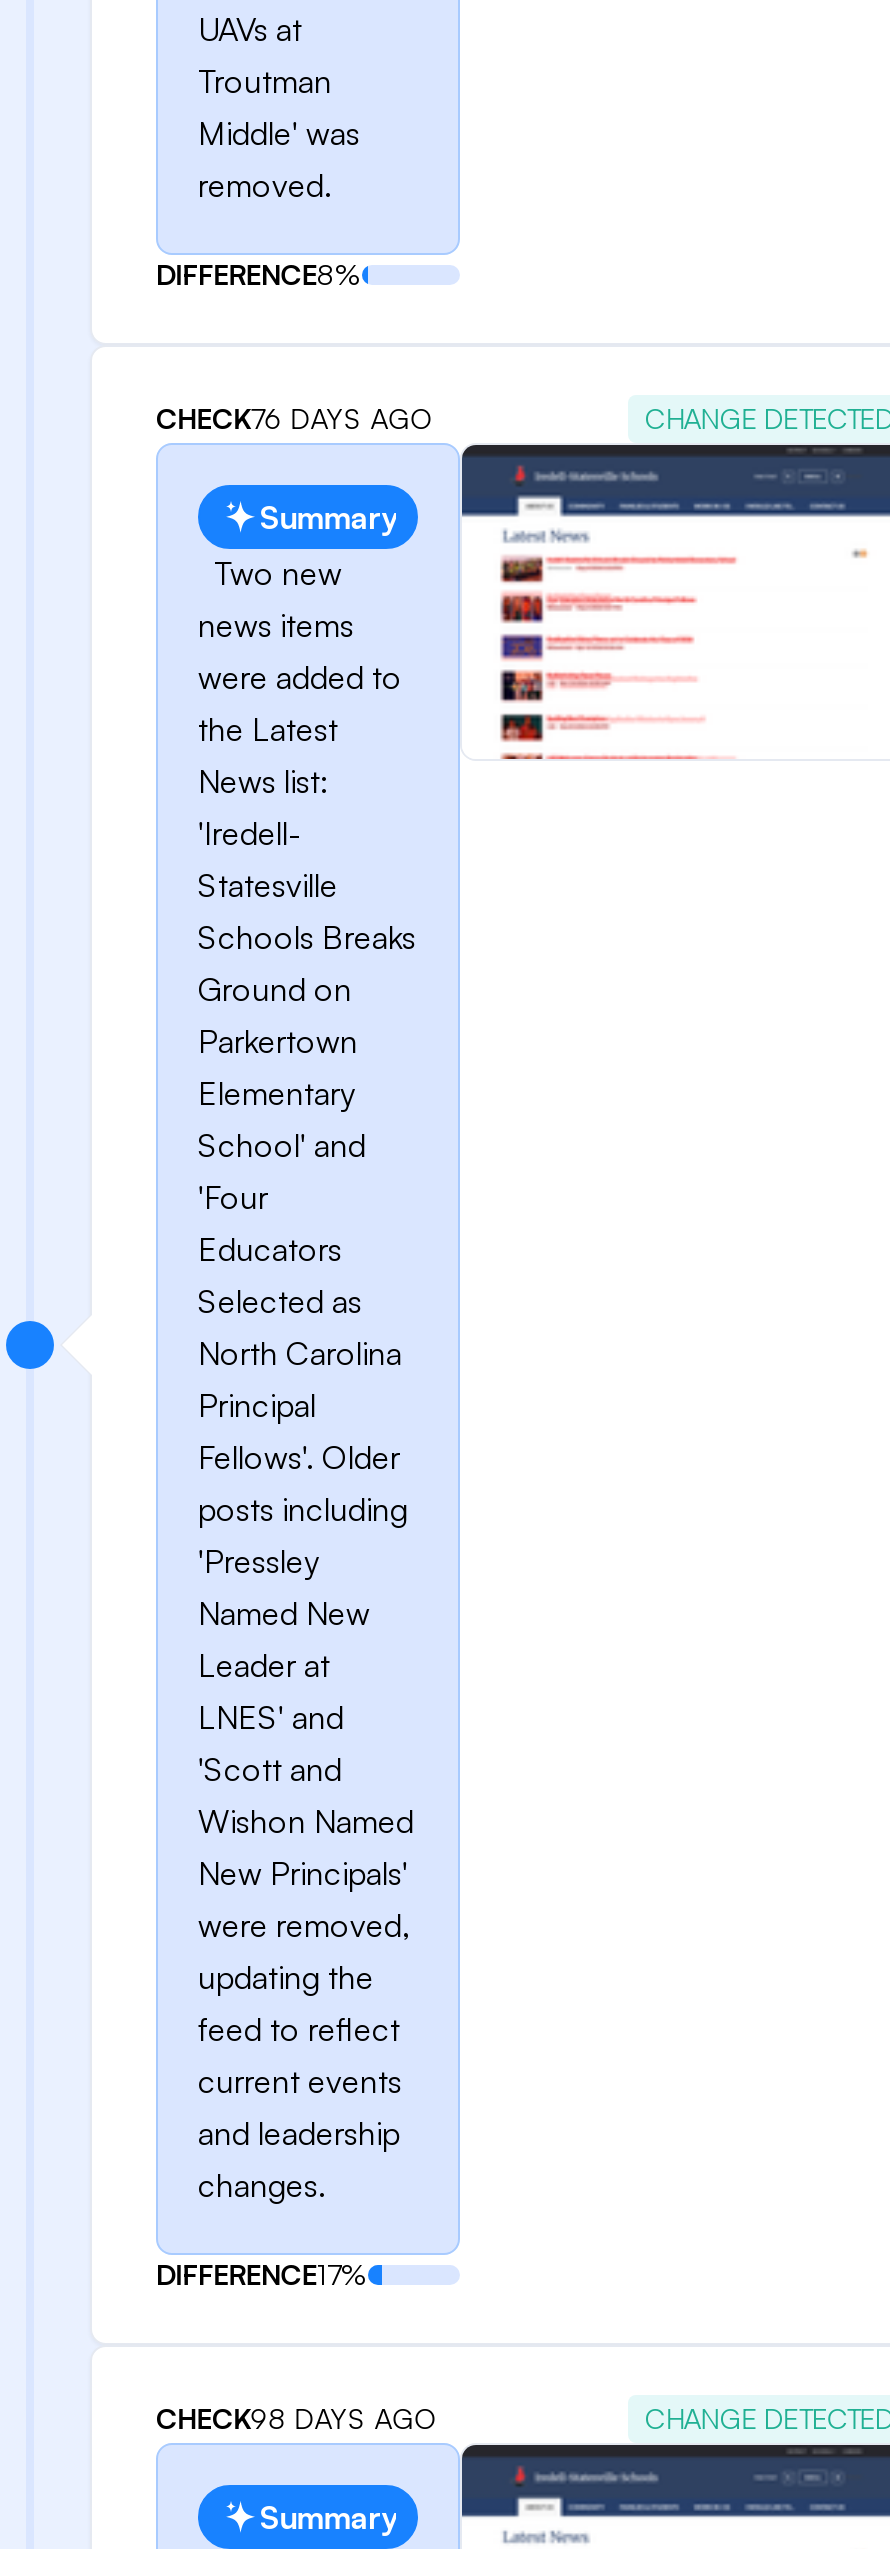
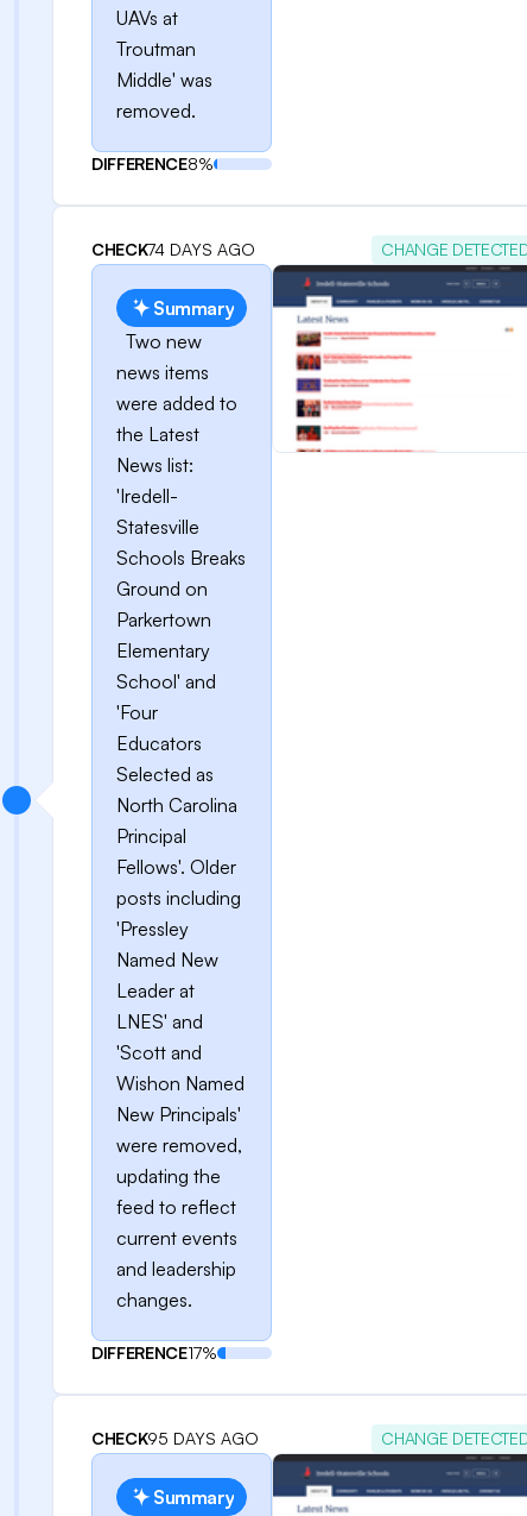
- CHECK76 DAYS AGO
+ CHECK74 DAYS AGO

- CHECK98 DAYS AGO
+ CHECK95 DAYS AGO
